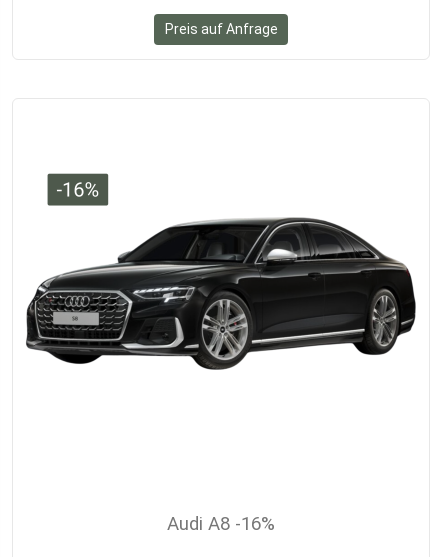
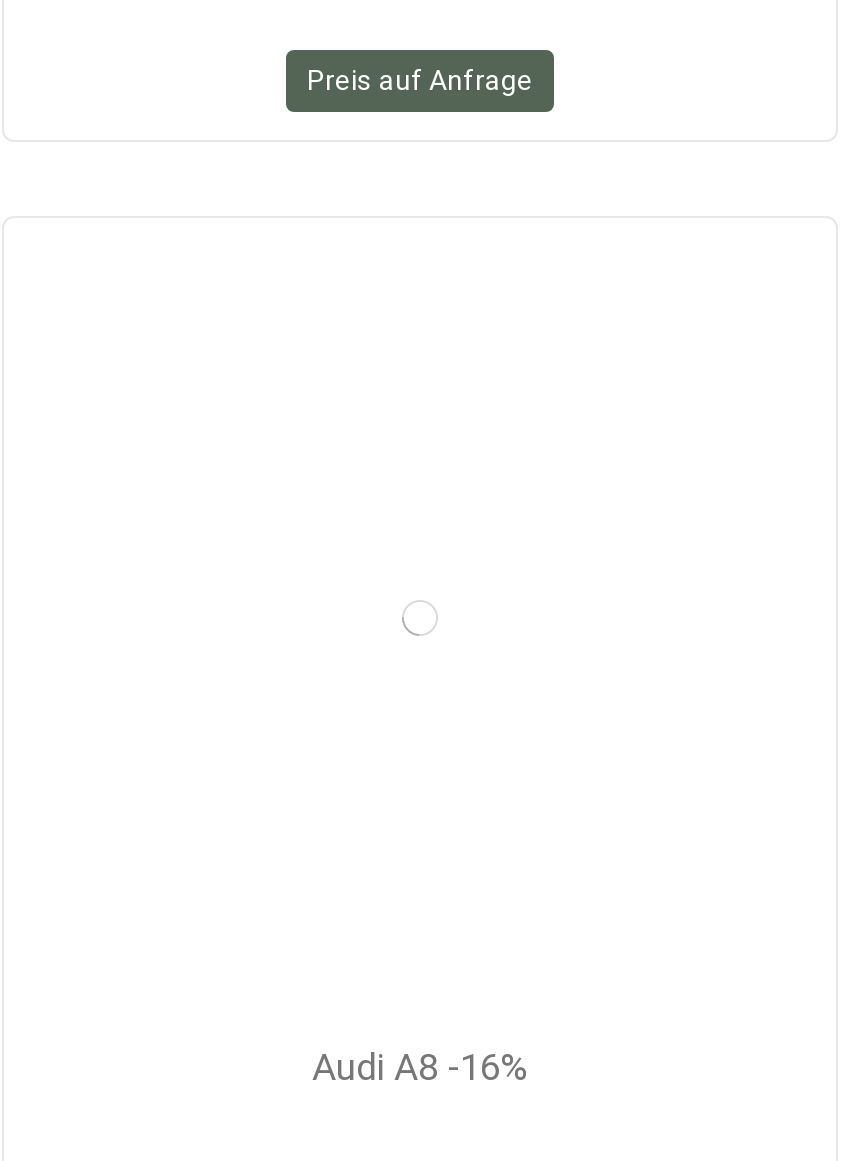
- [image]

- [image]
